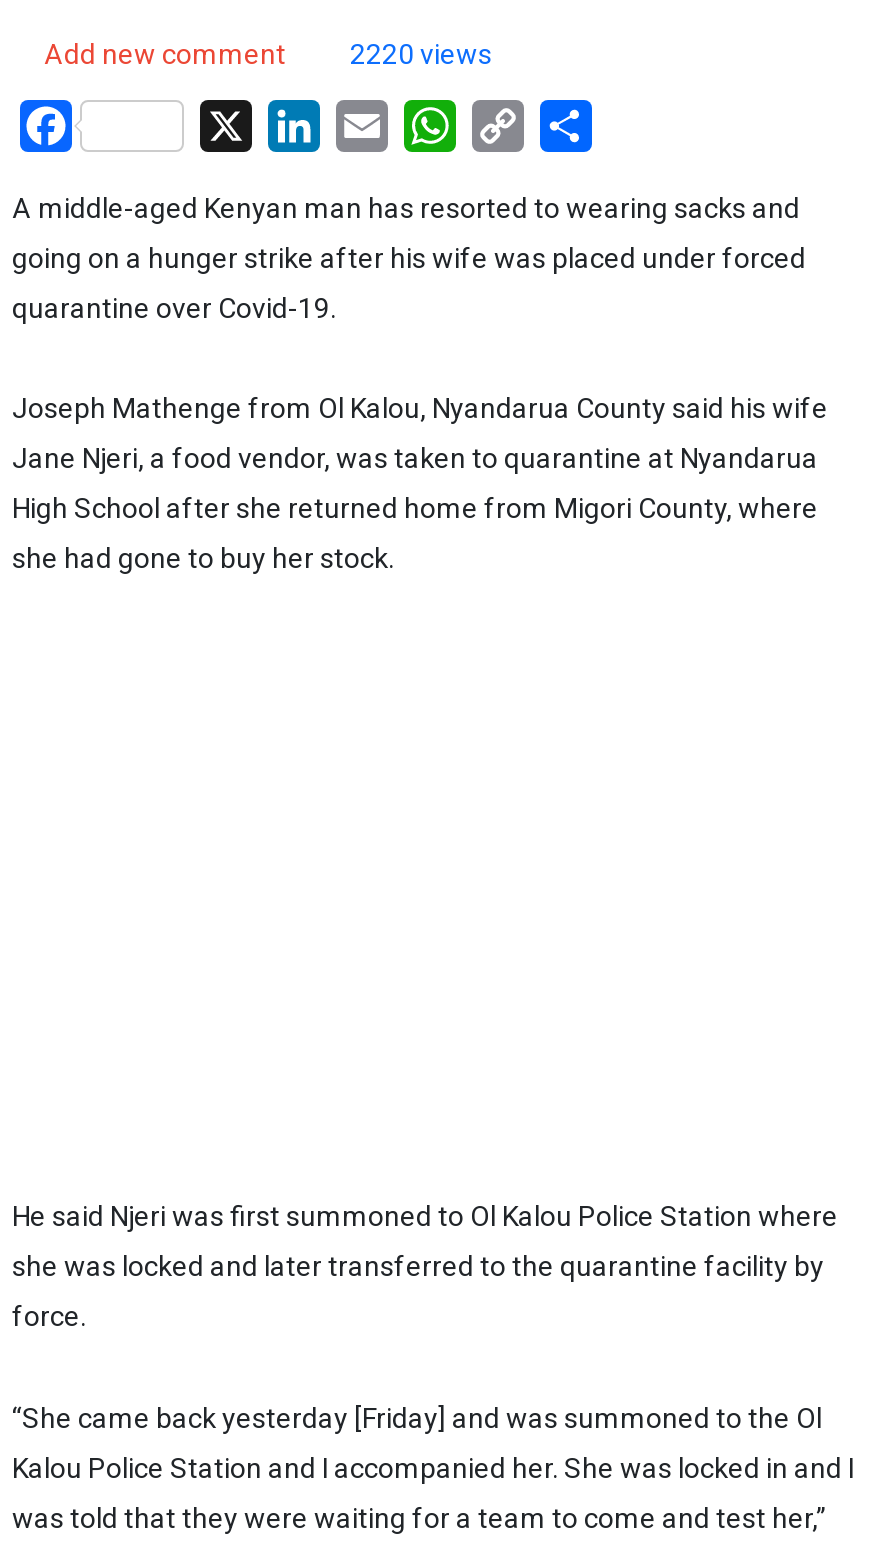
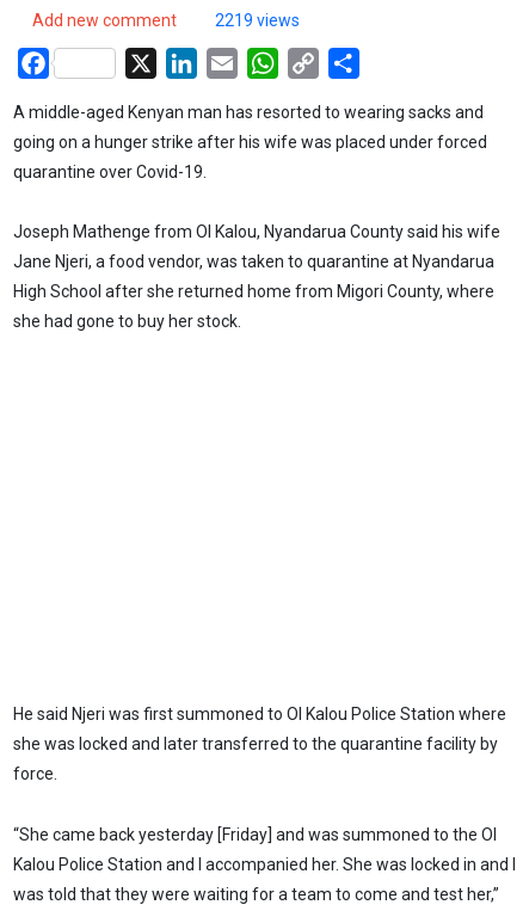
- 2220 views
+ 2219 views
